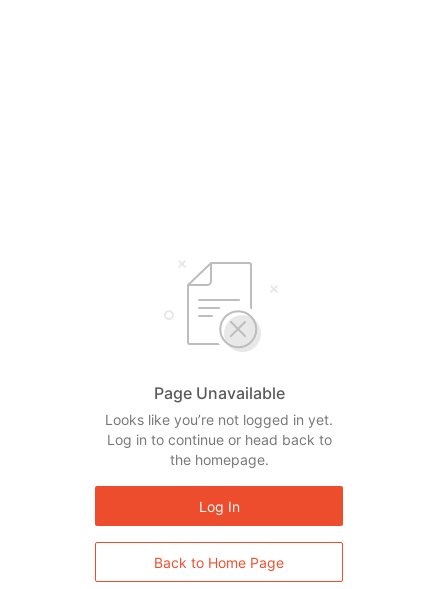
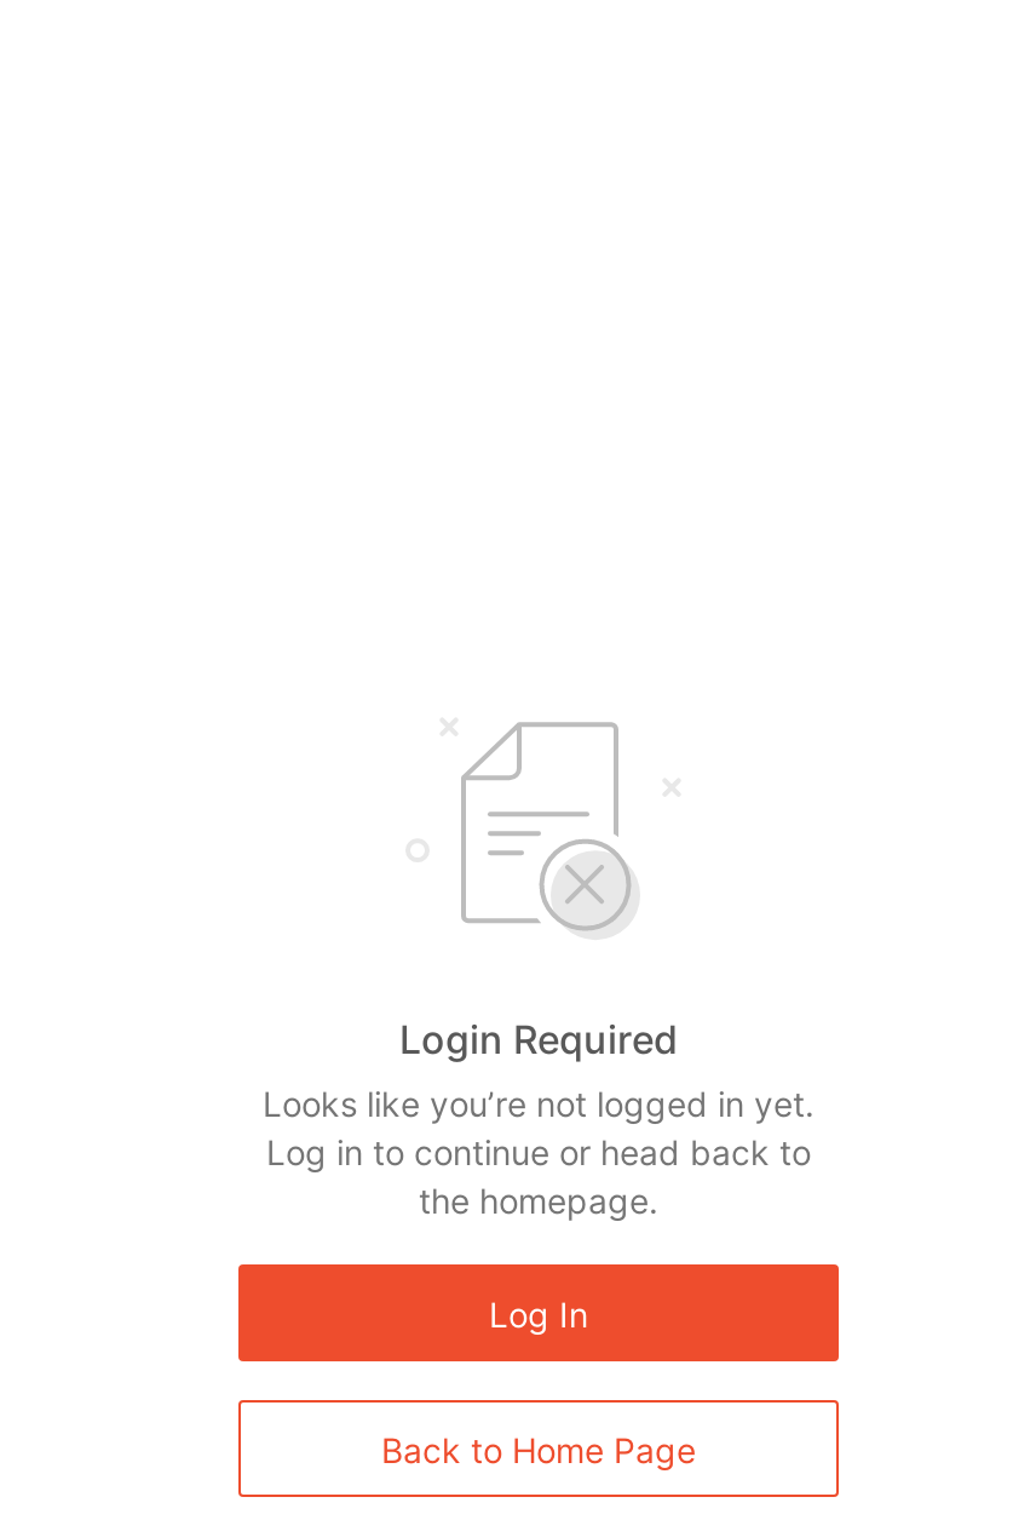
- Page Unavailable
+ Login Required
